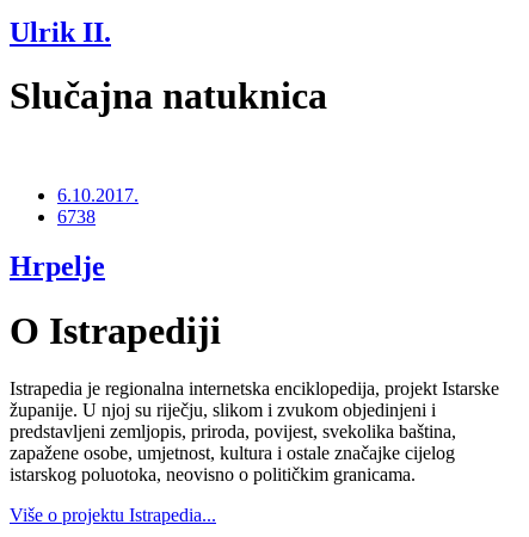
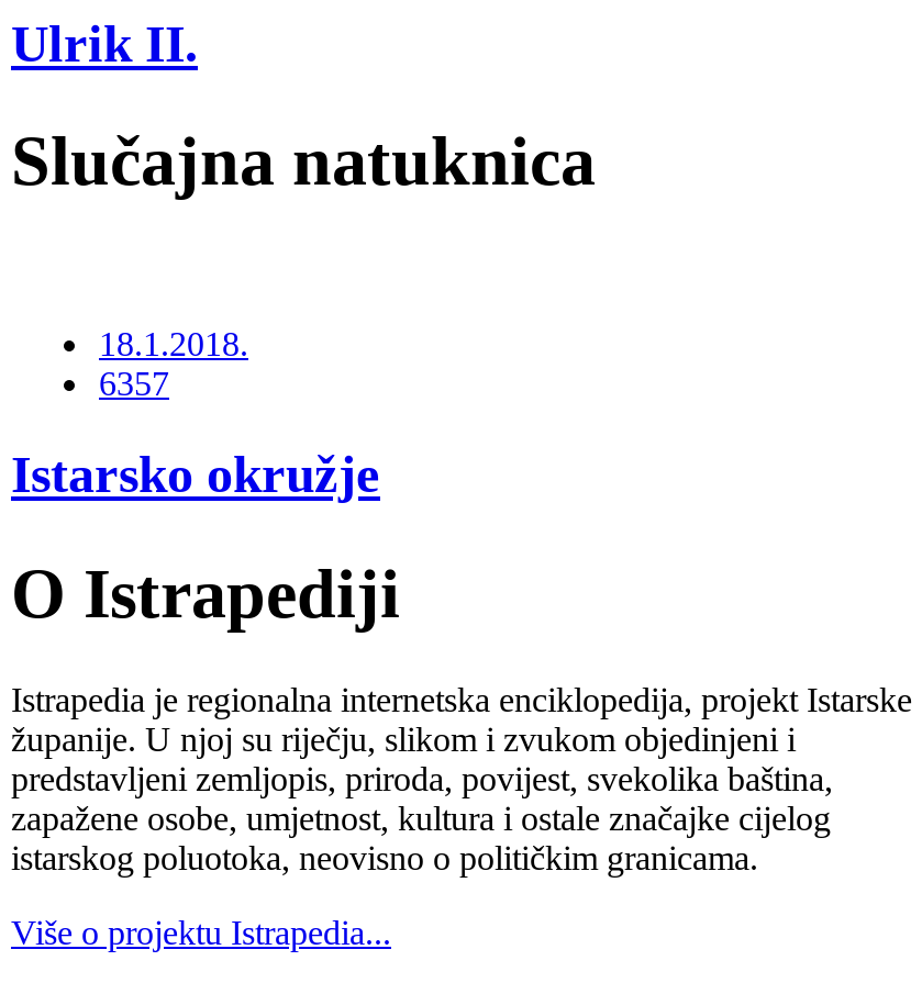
- 6.10.2017.
- 6738
+ 18.1.2018.
+ 6357

- Hrpelje
+ Istarsko okružje
